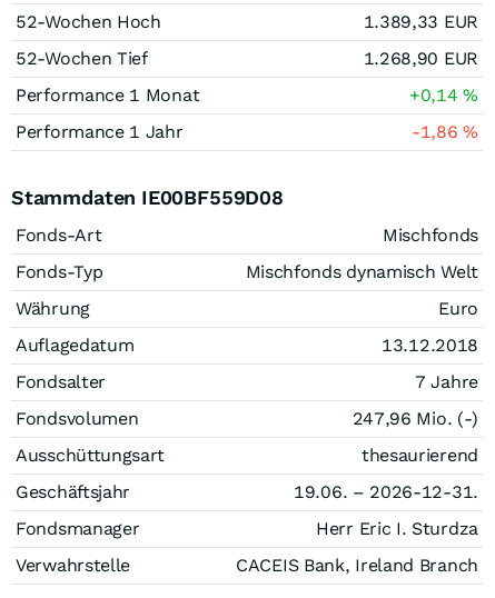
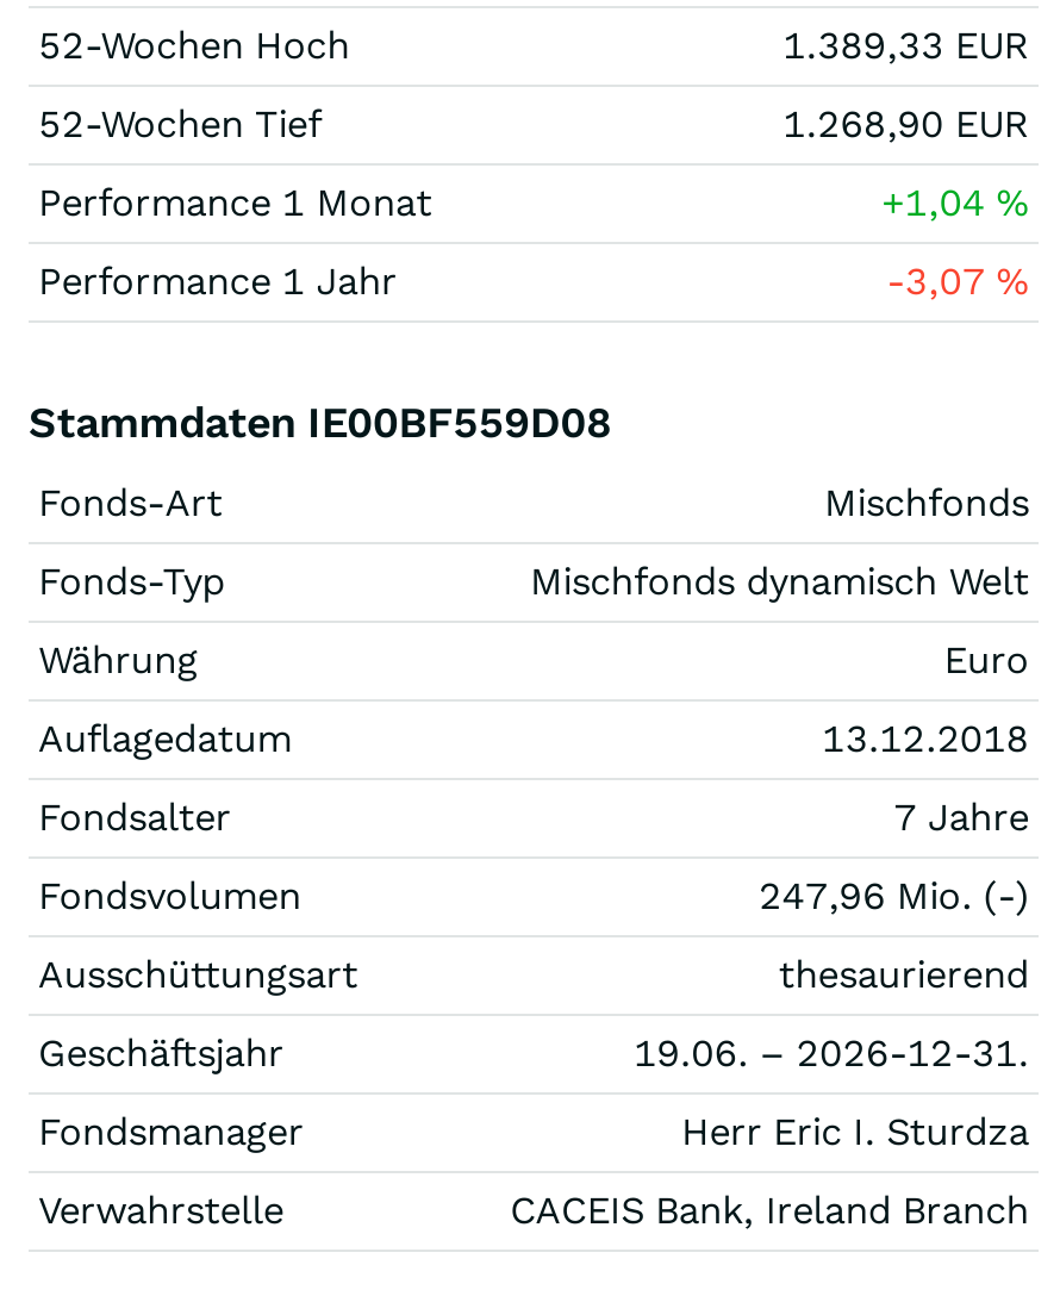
- +0,14%
+ +1,04%

- -1,86%
+ -3,07%
